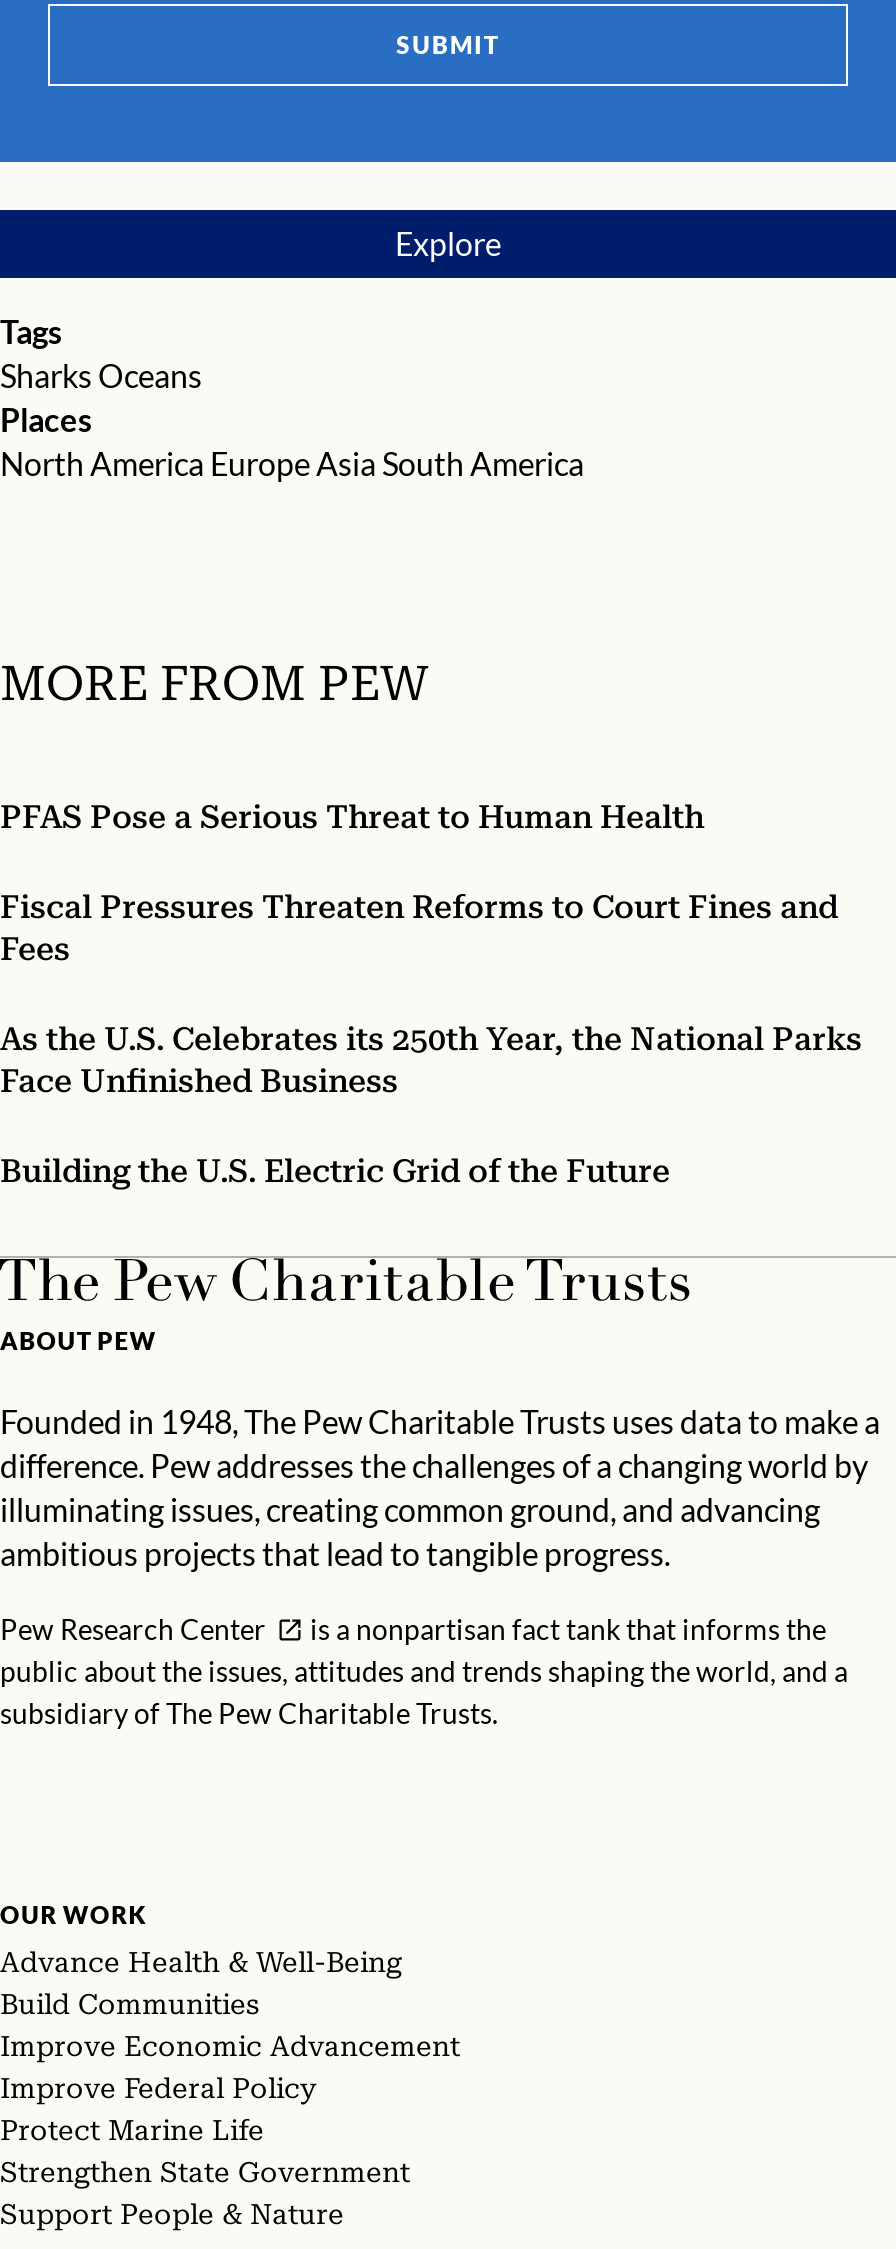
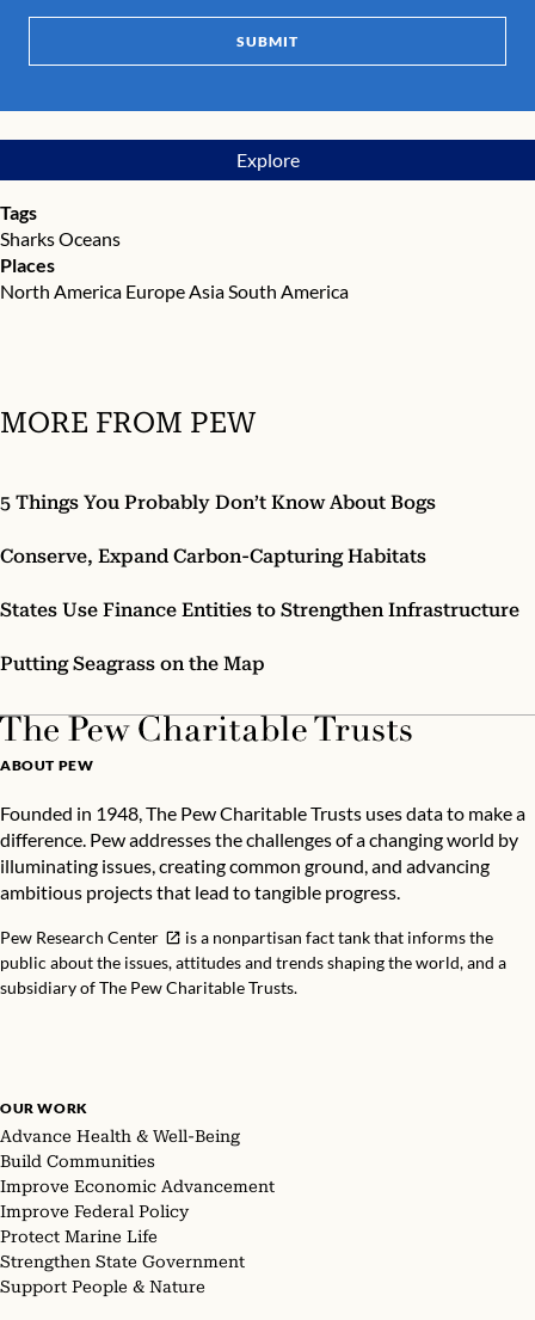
- PFAS Pose a Serious Threat to Human Health
+ 5 Things You Probably Don’t Know About Bogs

- Fiscal Pressures Threaten Reforms to Court Fines and
- Fees
+ Conserve, Expand Carbon-Capturing Habitats

- As the U.S. Celebrates its 250th Year, the National Parks
- Face Unfinished Business
+ States Use Finance Entities to Strengthen Infrastructure

- Building the U.S. Electric Grid of the Future
+ Putting Seagrass on the Map
